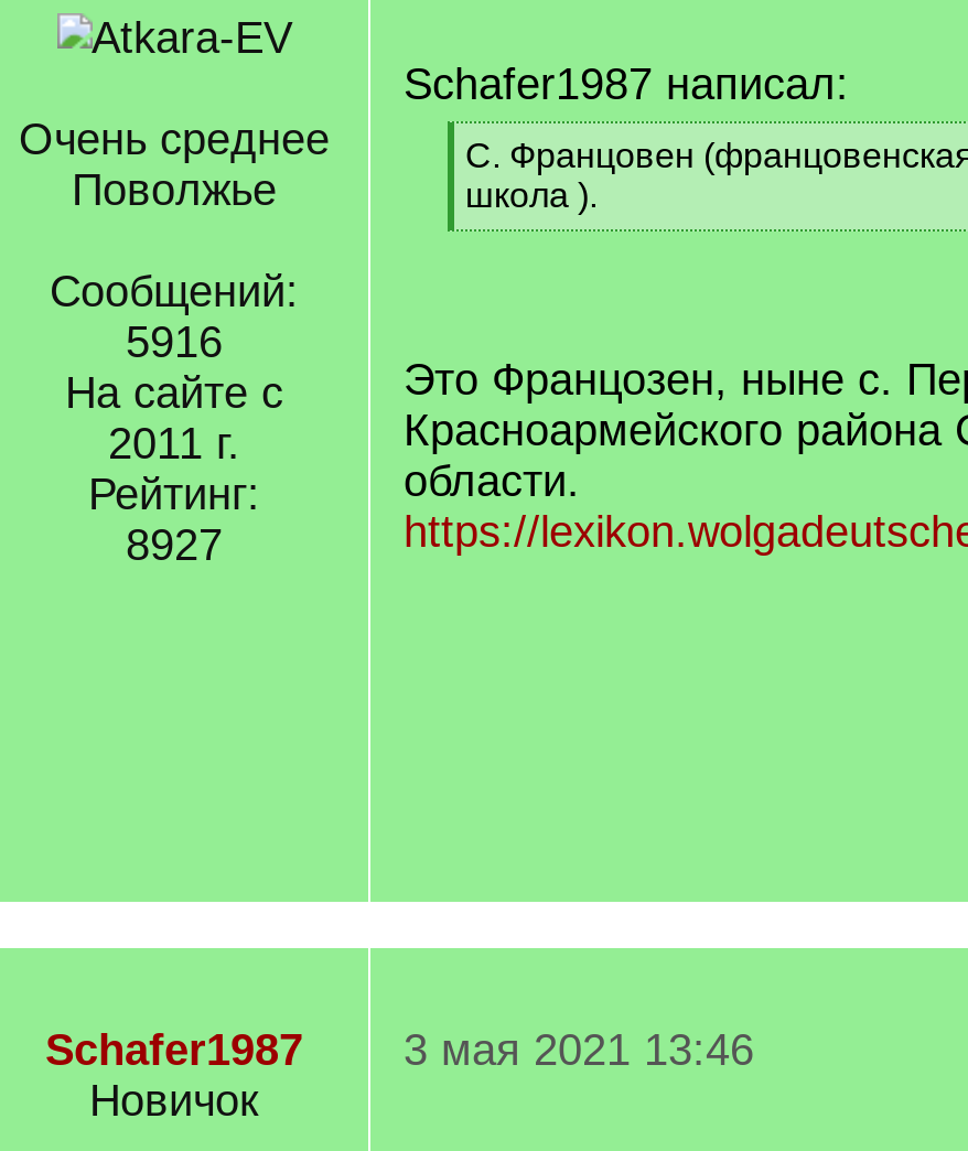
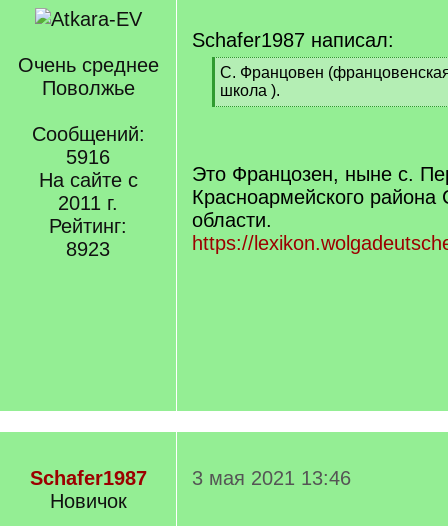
- 8927
+ 8923
